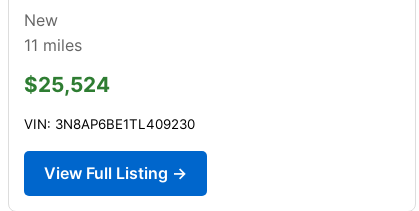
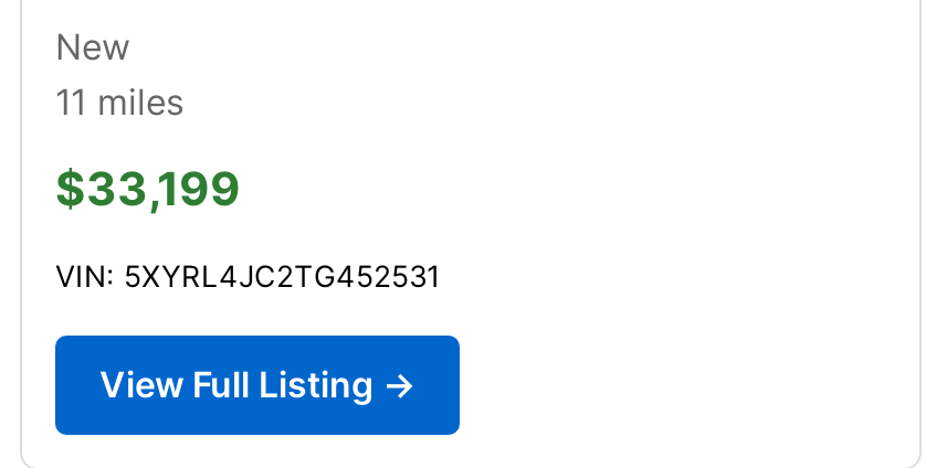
- $25,524
+ $33,199

- VIN: 3N8AP6BE1TL409230
+ VIN: 5XYRL4JC2TG452531
